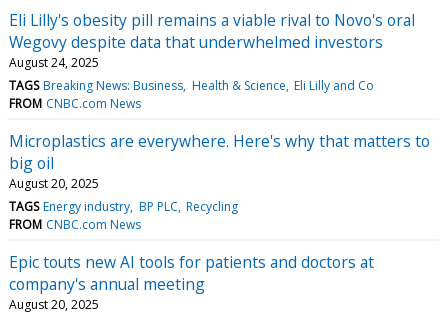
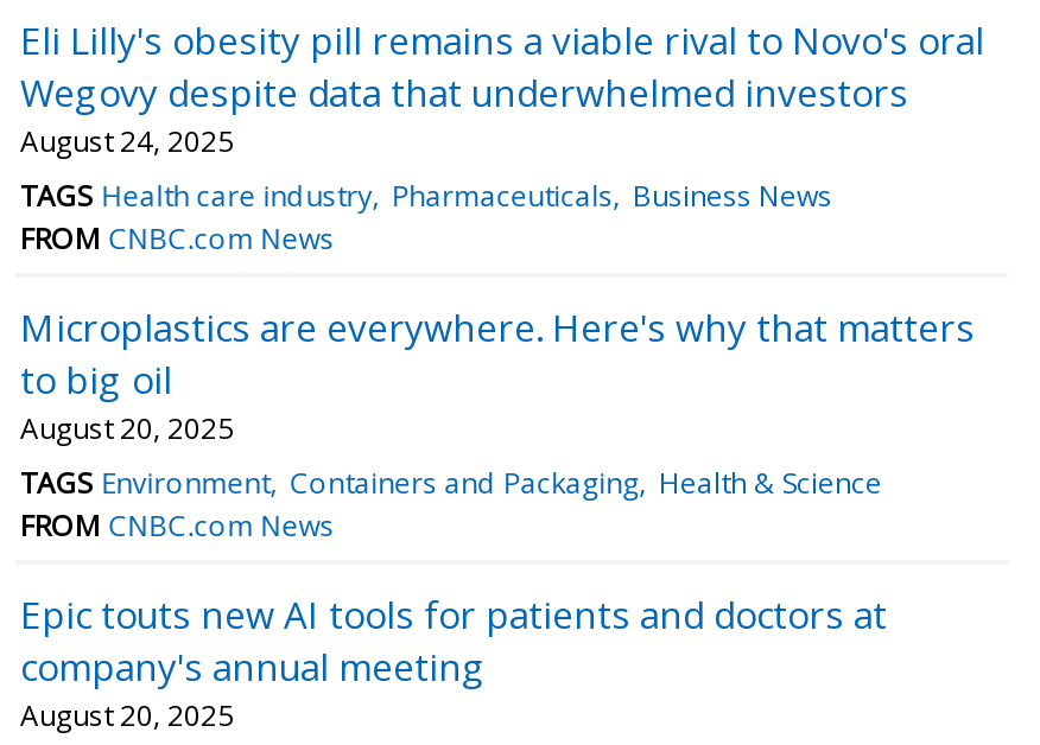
- TAGS Breaking News: Business Health & Science Eli Lilly and Co
+ TAGS Health care industry Pharmaceuticals Business News

- TAGS Energy industry BP PLC Recycling
+ TAGS Environment Containers and Packaging Health & Science
